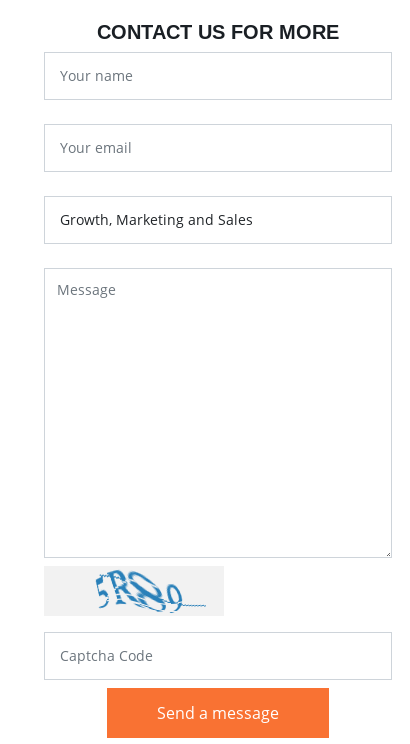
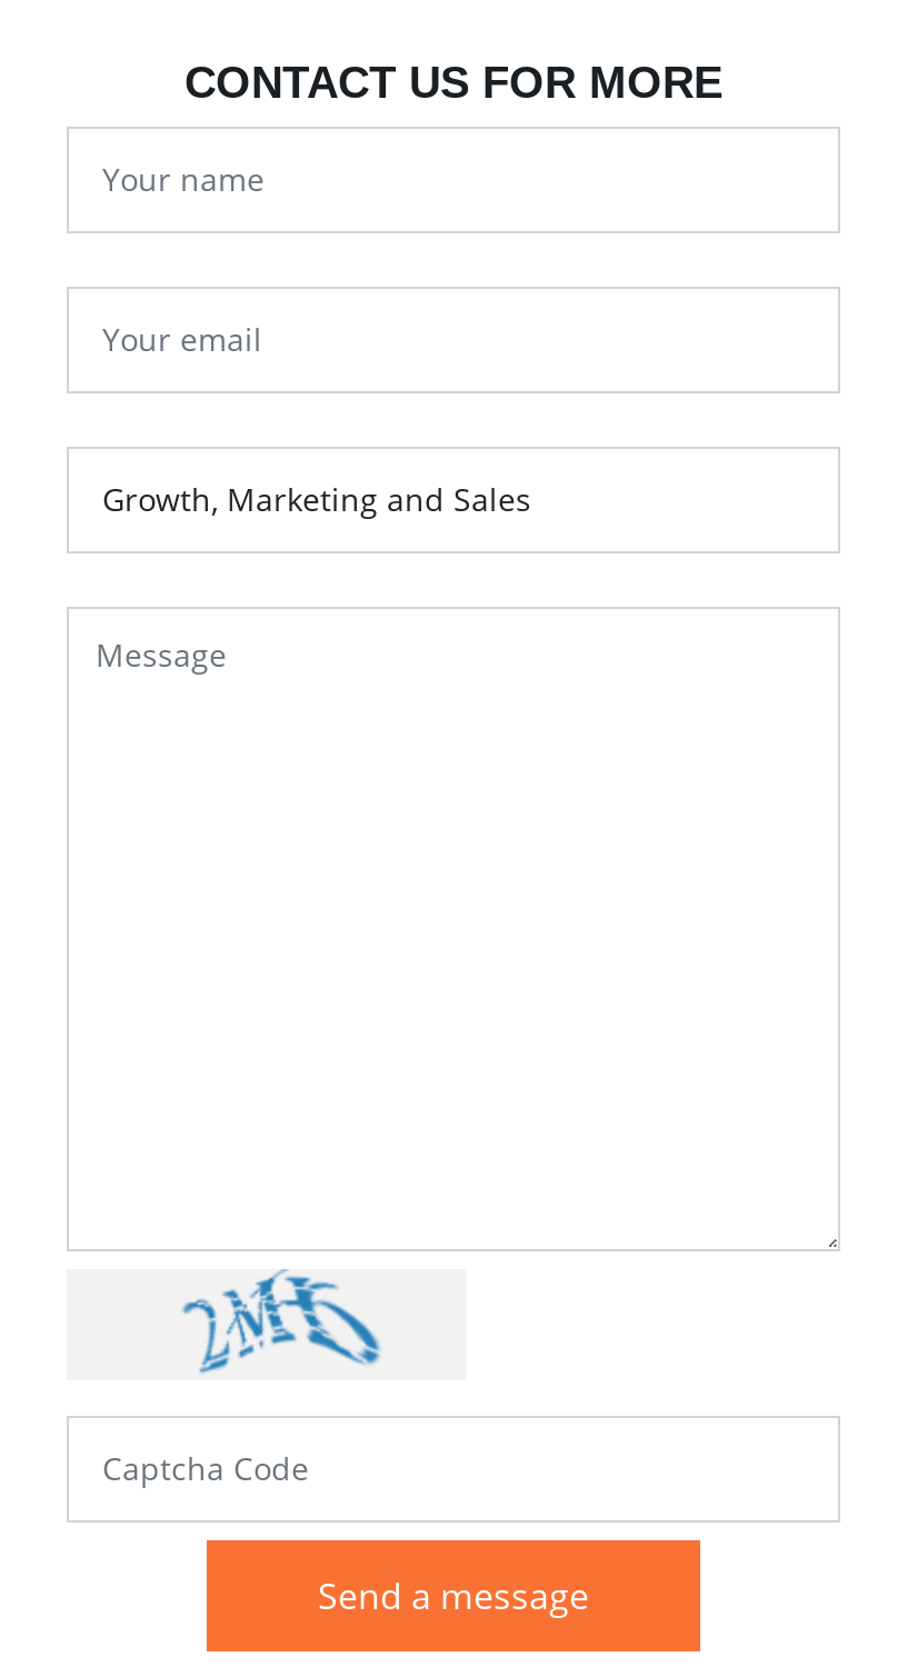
- [image]
+ [image]
